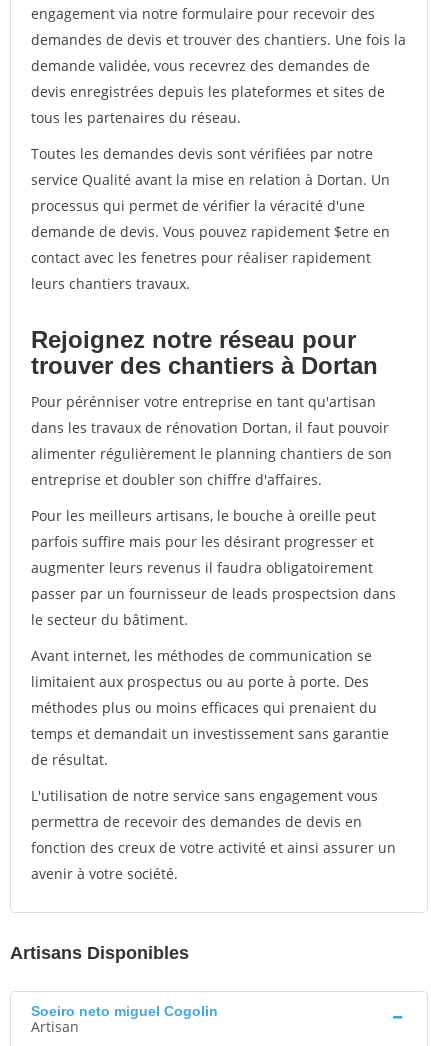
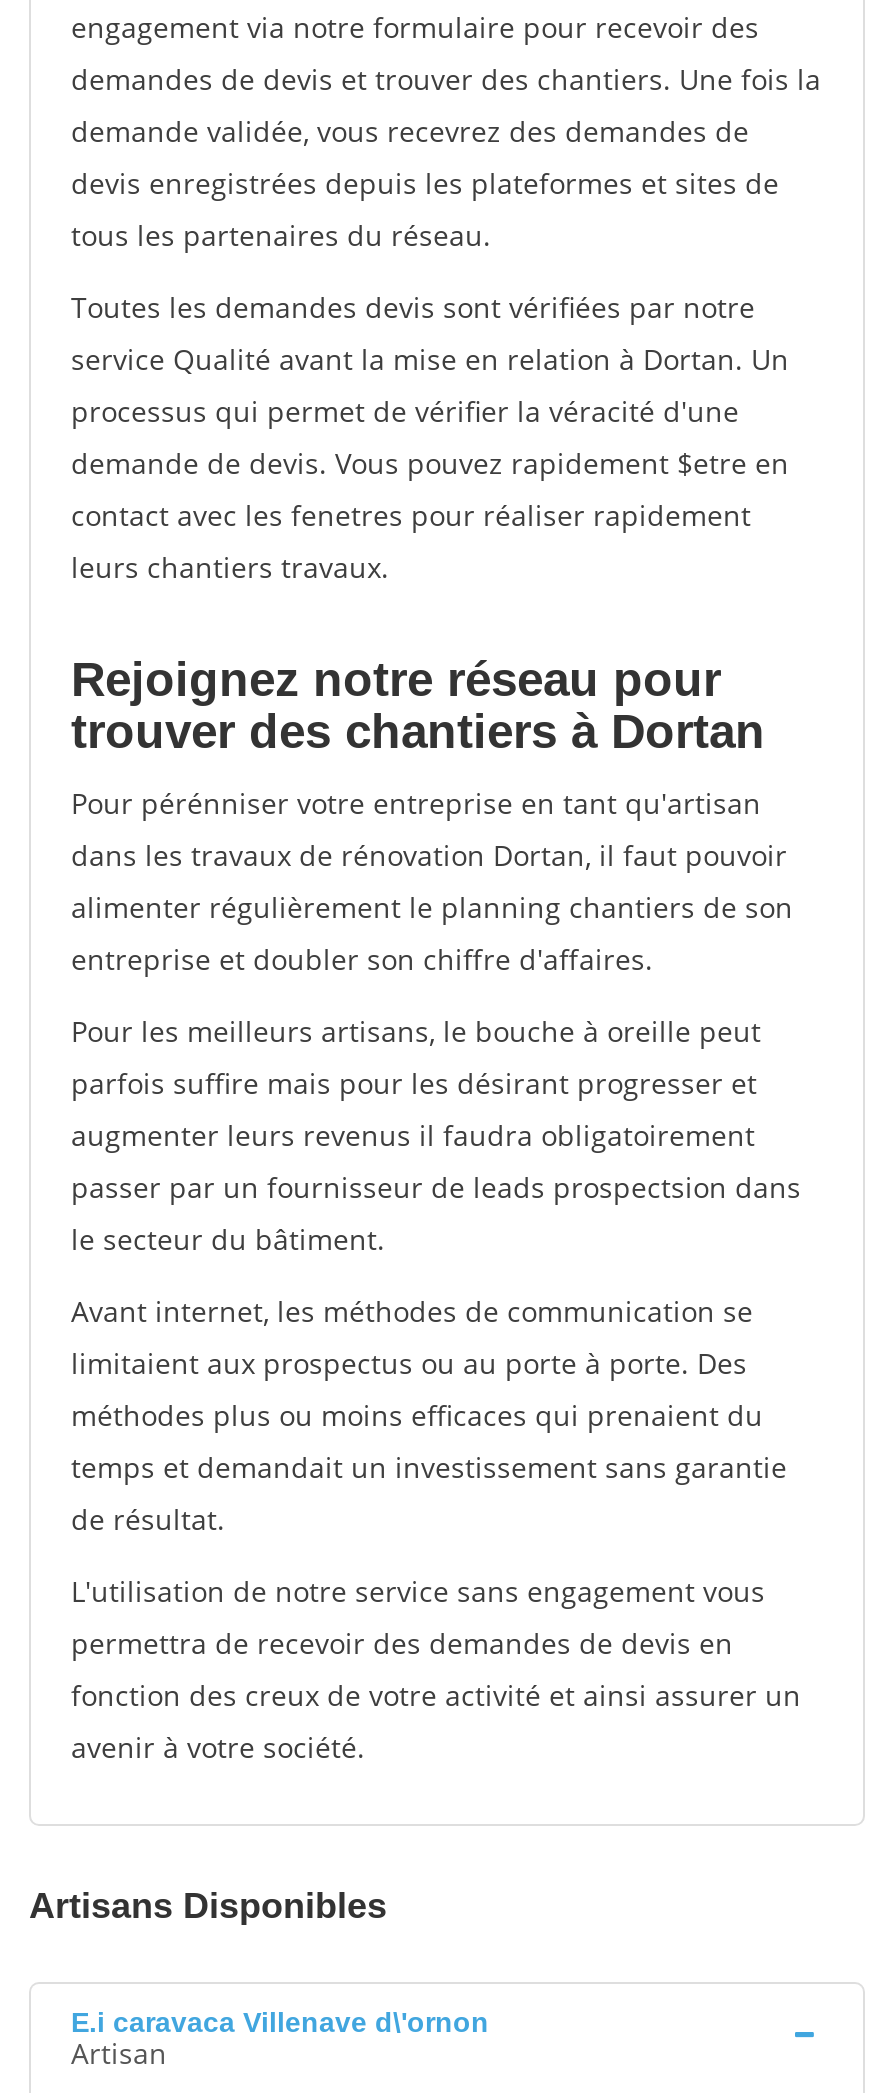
- Soeiro neto miguel Cogolin
+ E.i caravaca Villenave d\'ornon
